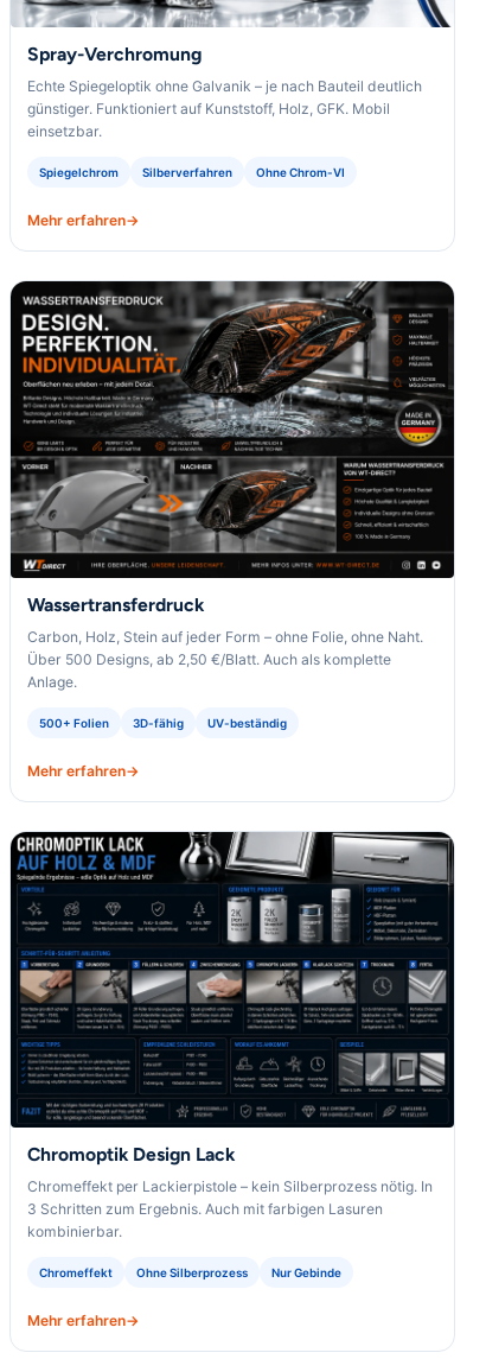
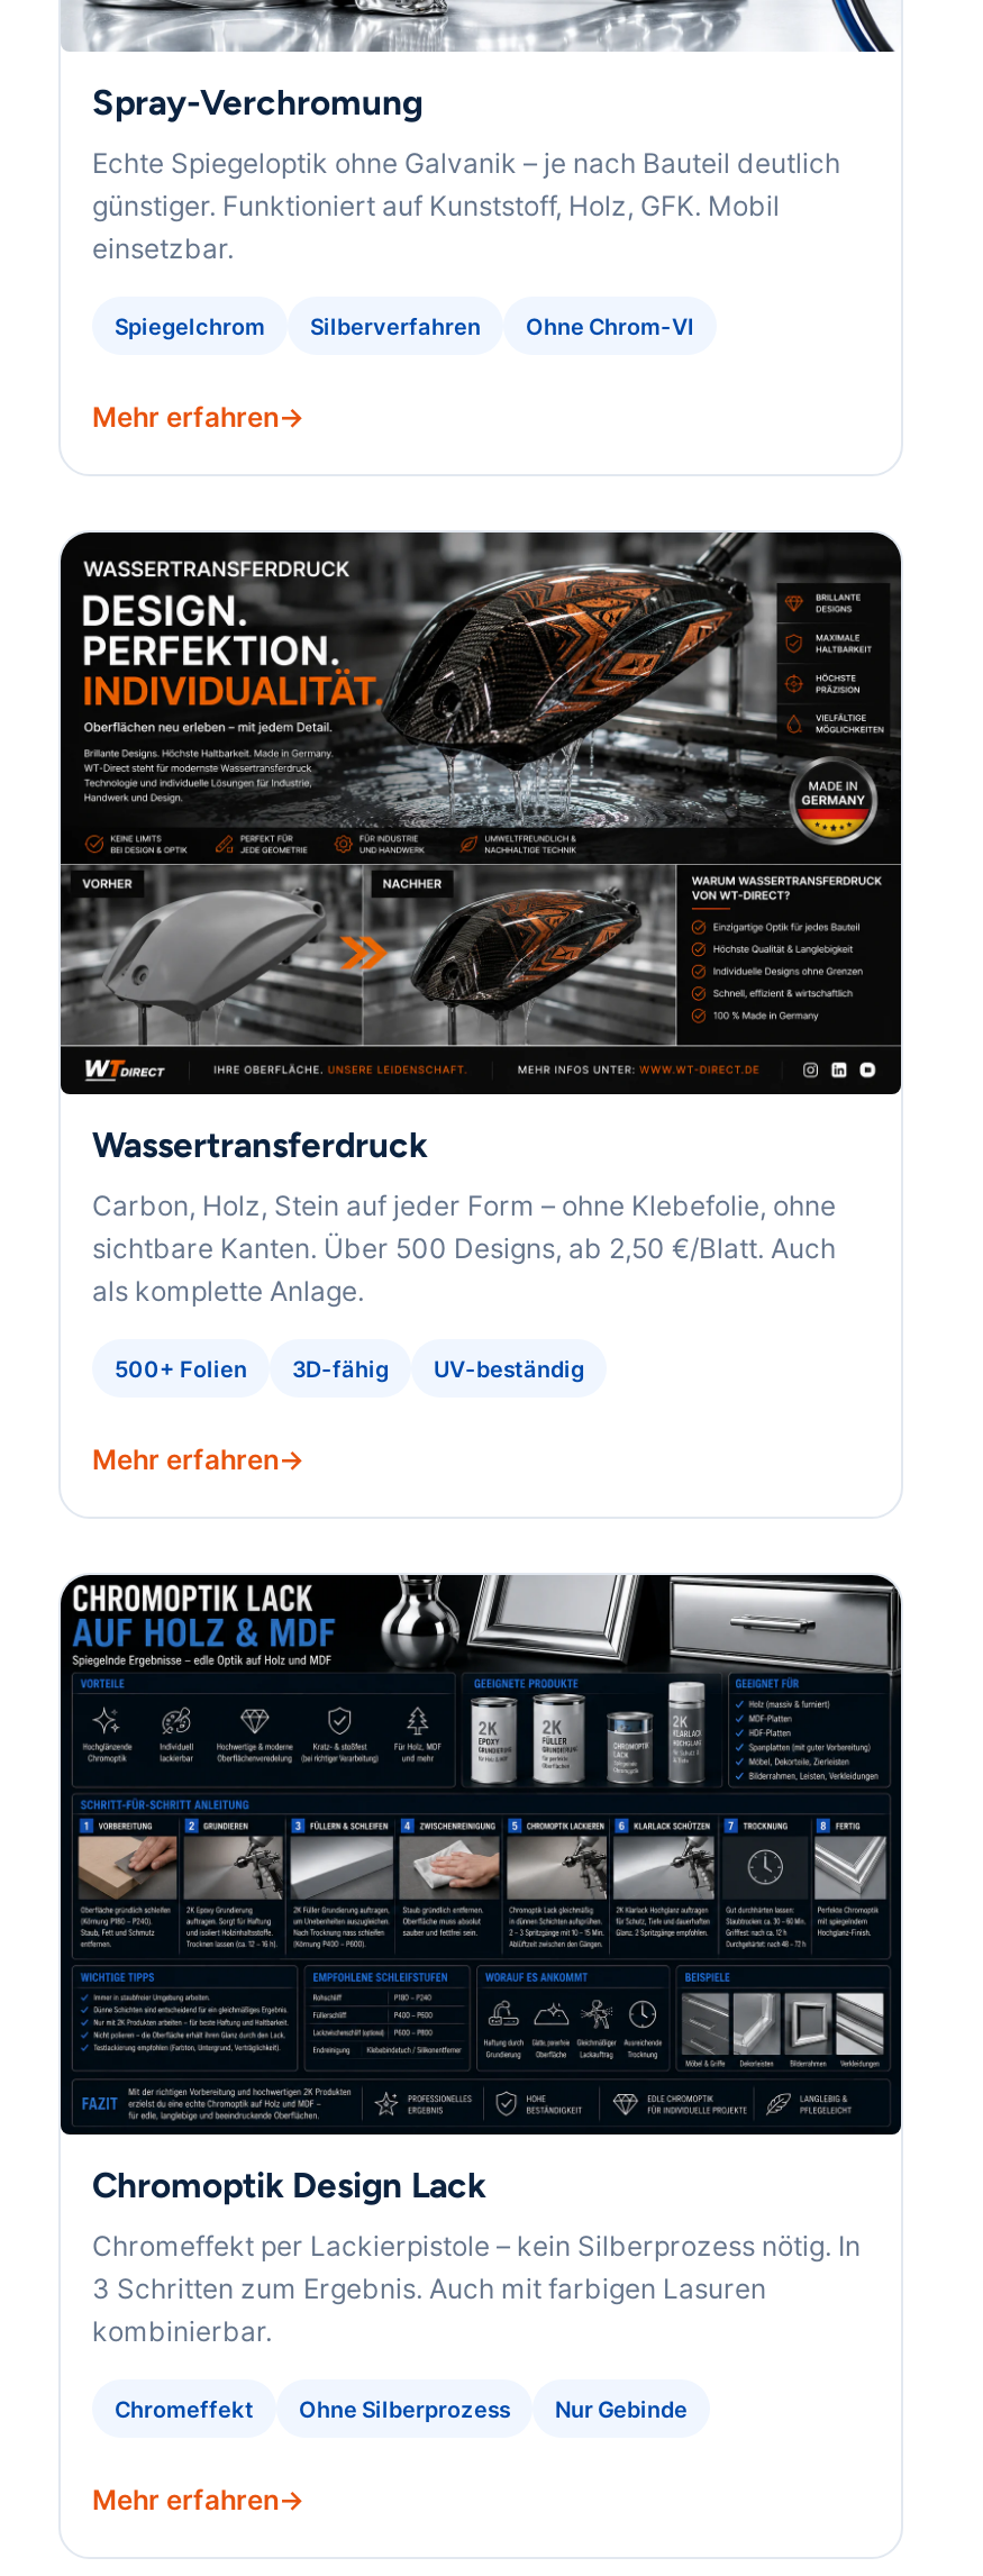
- Carbon, Holz, Stein auf jeder Form – ohne Folie, ohne Naht.
- Über 500 Designs, ab 2,50 €/Blatt. Auch als komplette
- Anlage.
+ Carbon, Holz, Stein auf jeder Form – ohne Klebefolie, ohne
+ sichtbare Kanten. Über 500 Designs, ab 2,50 €/Blatt. Auch
+ als komplette Anlage.
